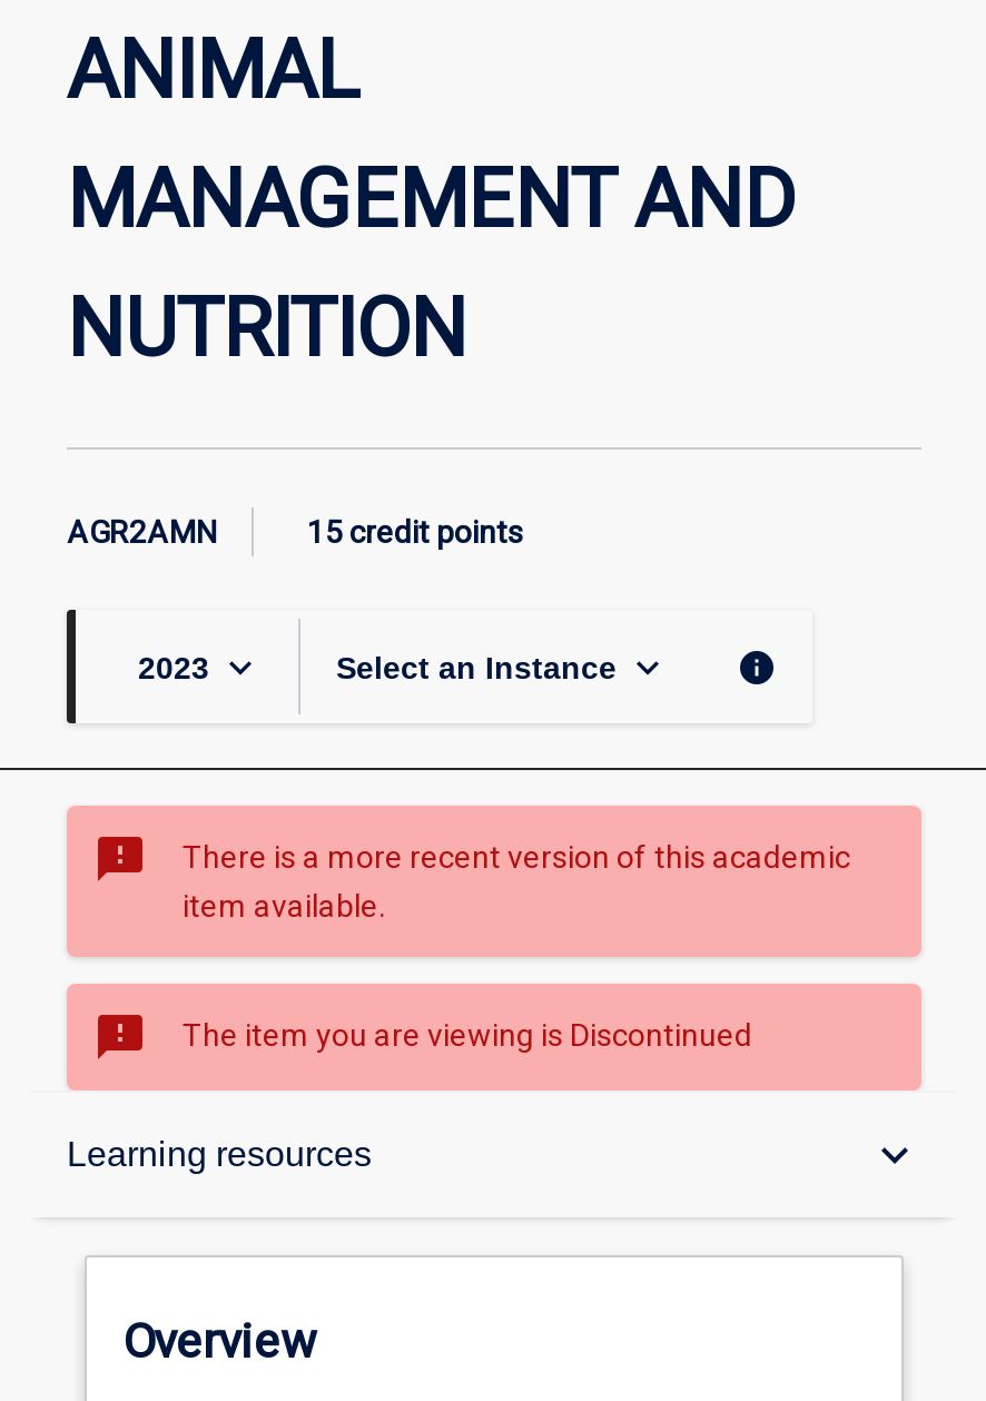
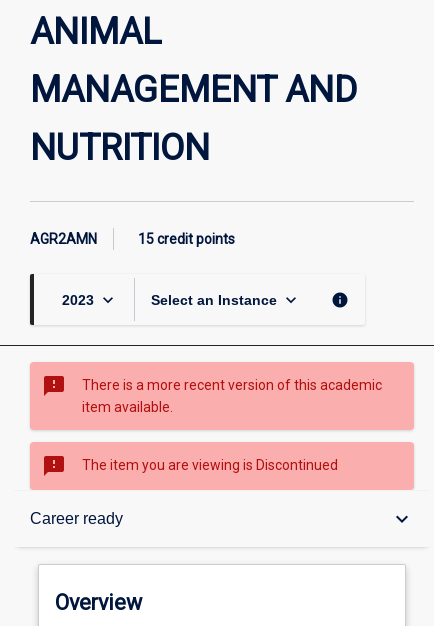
- Learning resources
+ Career ready
